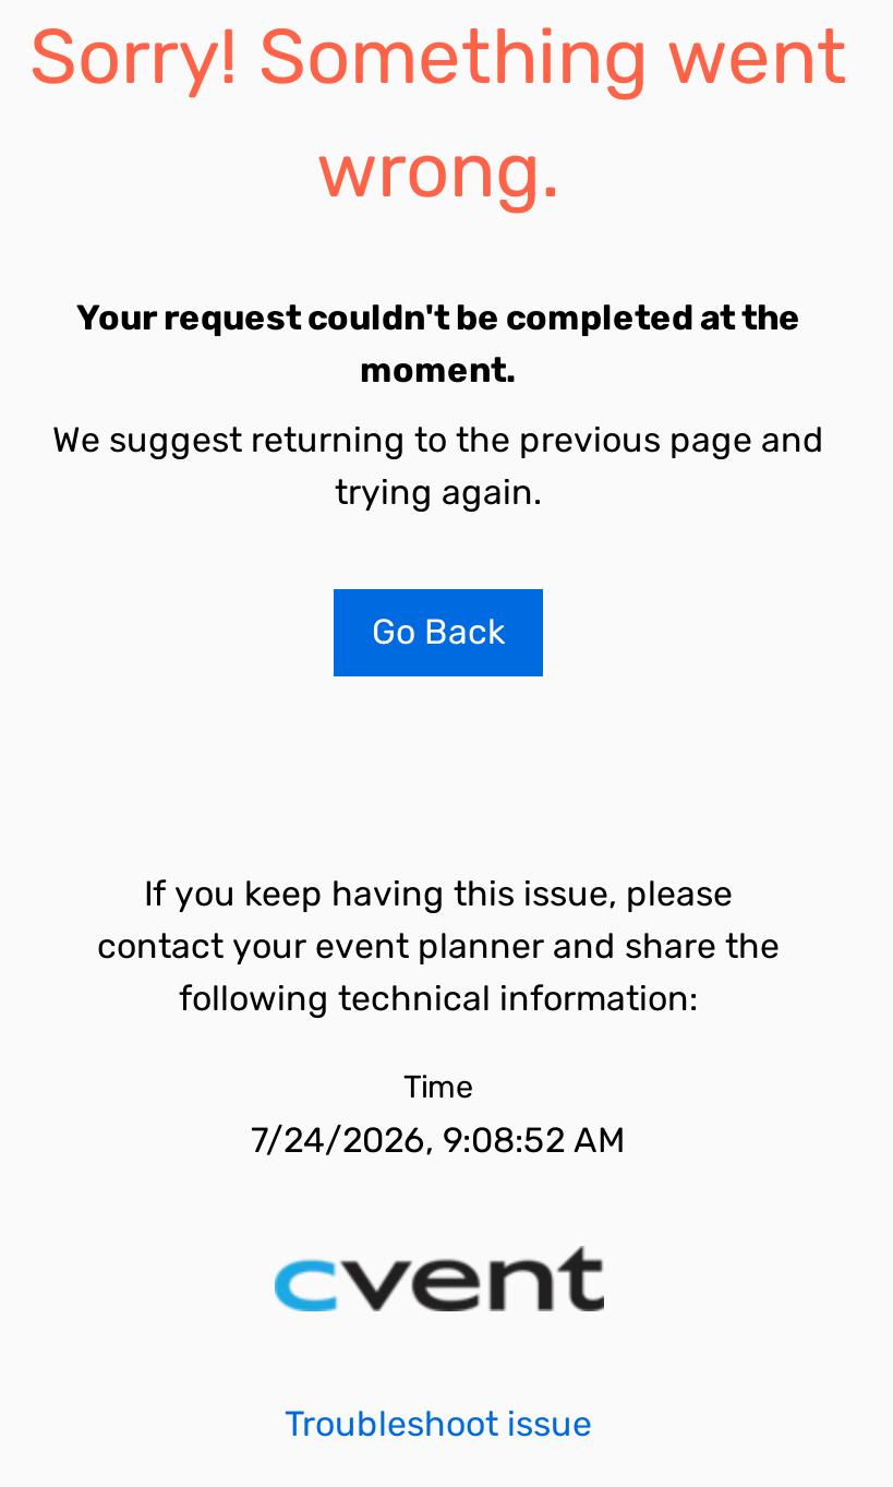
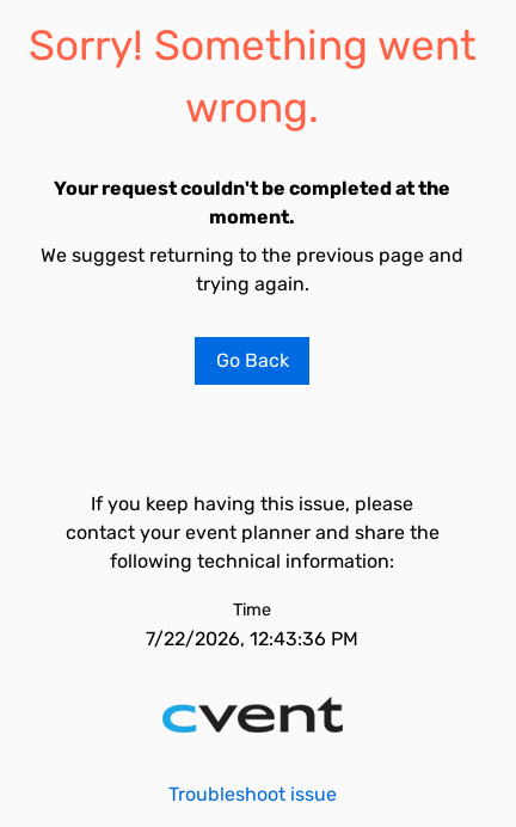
- 7/24/2026, 9:08:52 AM
+ 7/22/2026, 12:43:36 PM
